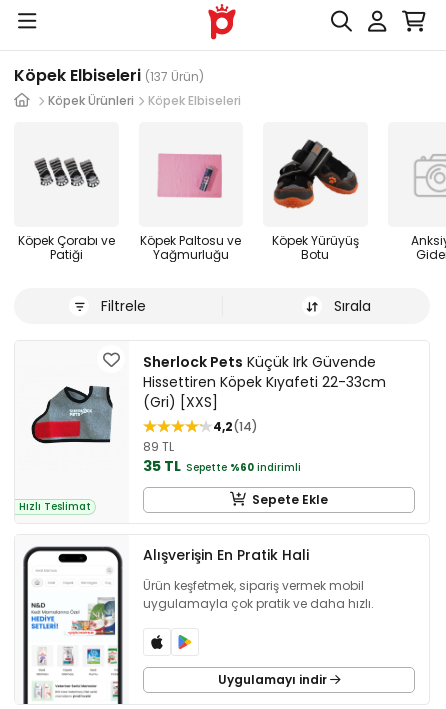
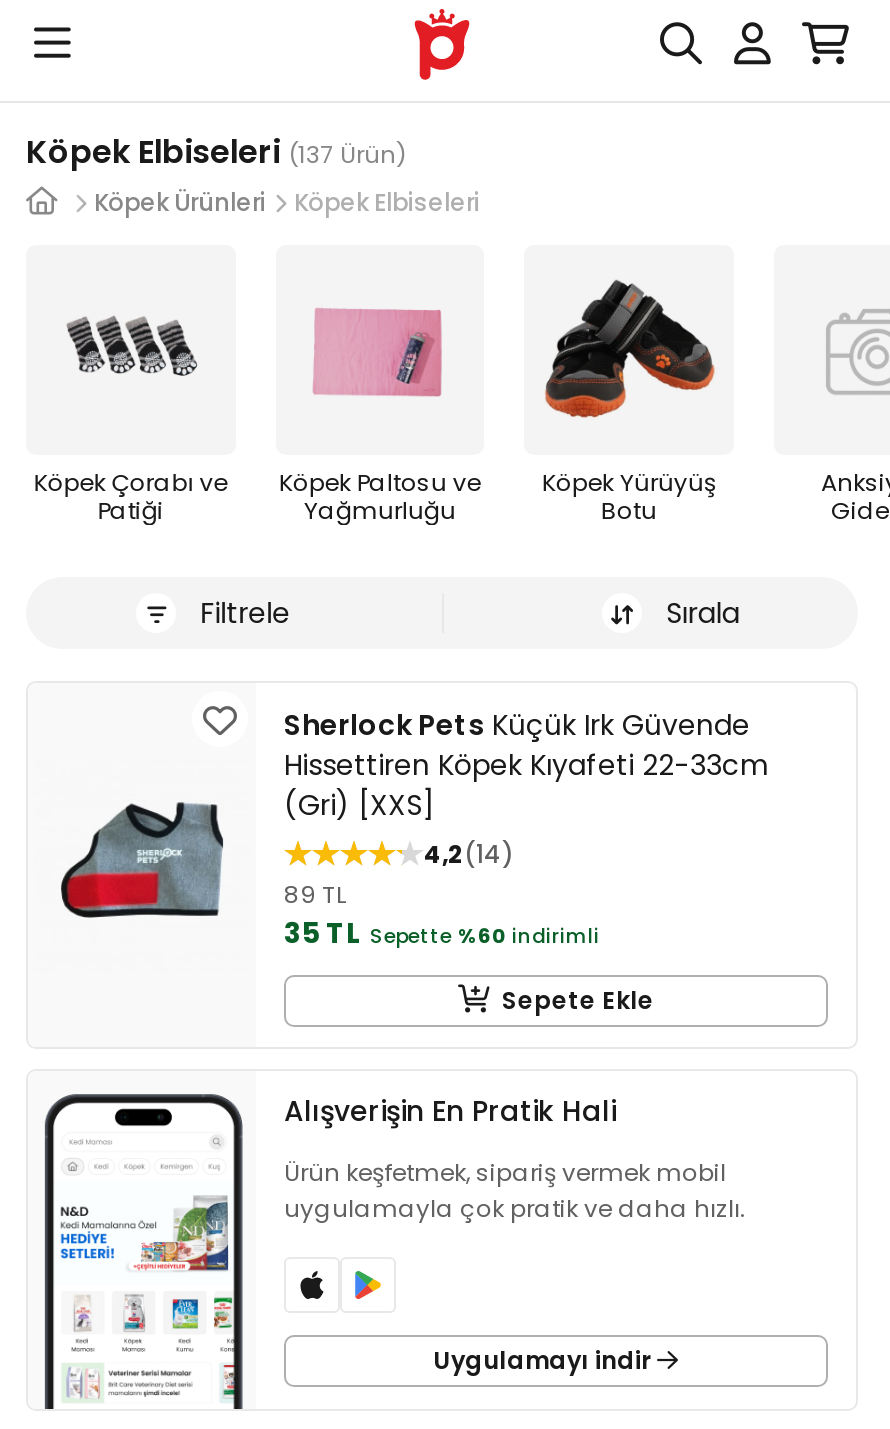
- [image]
+ [image]

- Hızlı Teslimat
